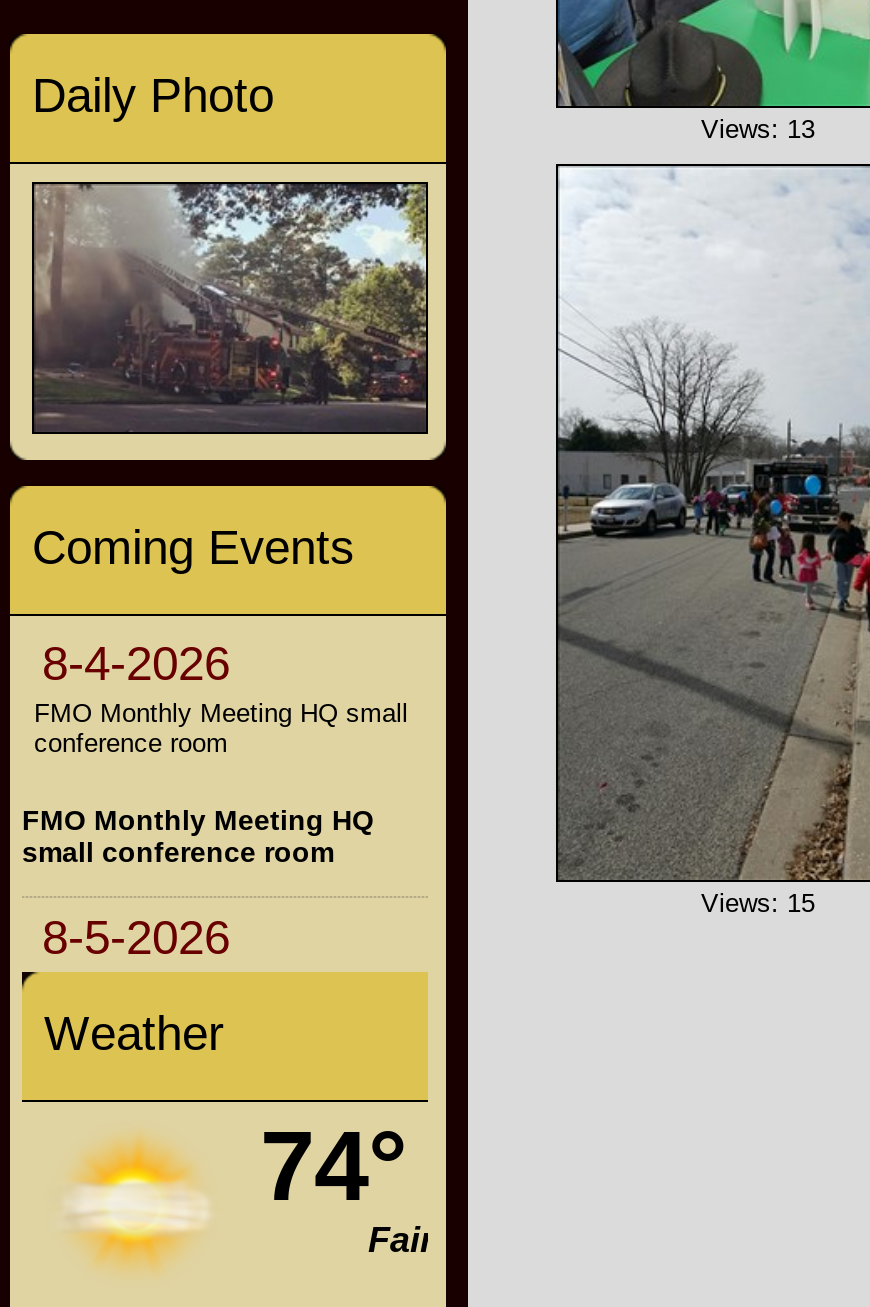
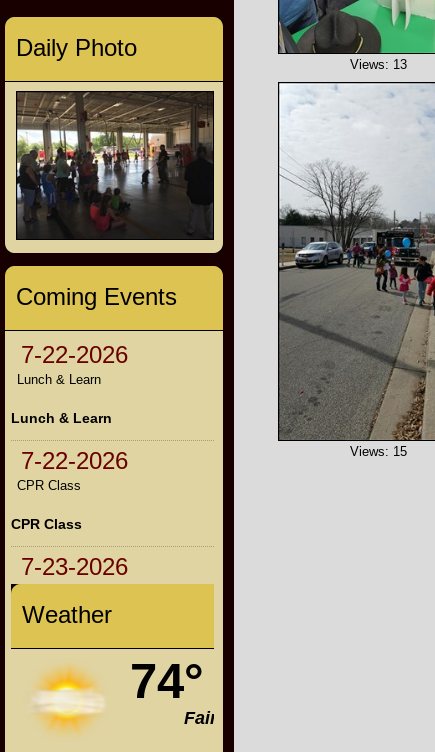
- [image]
+ [image]

- 8-4-2026
- FMO Monthly Meeting HQ small
- conference room
- FMO Monthly Meeting HQ
- small conference room
- 8-5-2026
+ 7-22-2026
+ Lunch & Learn
+ Lunch & Learn
+ 7-22-2026
+ CPR Class
+ CPR Class
+ 7-23-2026
